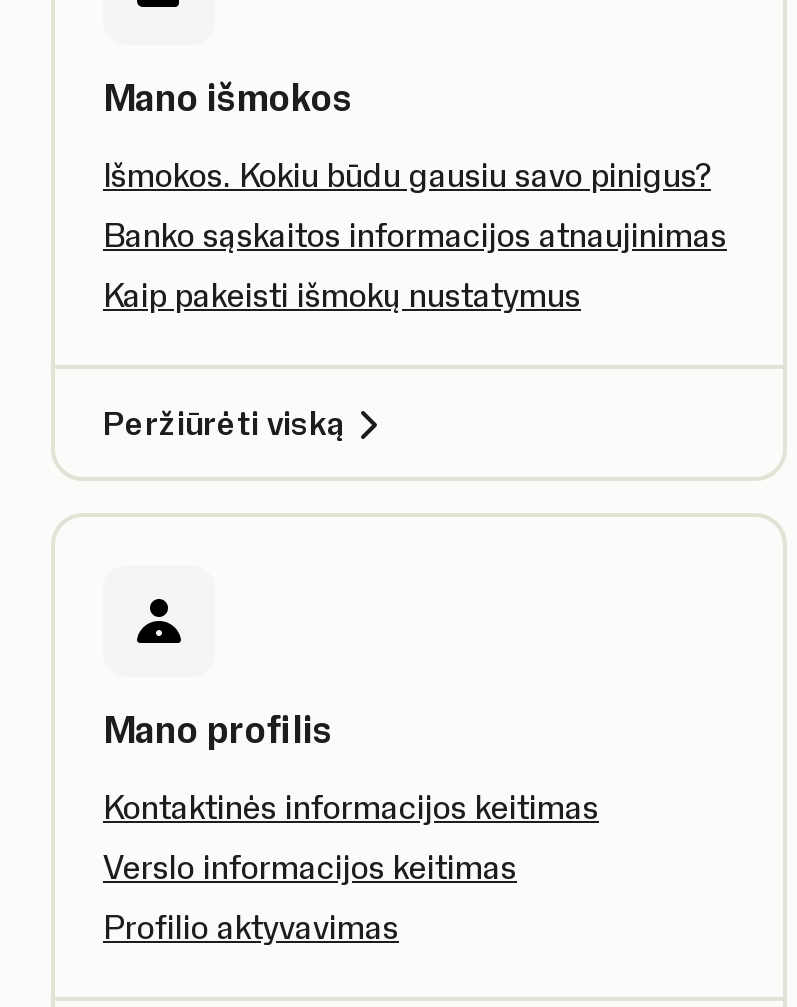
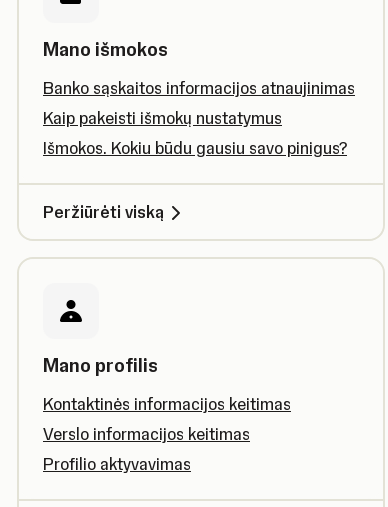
moved down: Išmokos. Kokiu būdu gausiu savo pinigus?

moved up: Banko sąskaitos informacijos atnaujinimas | Kaip pakeisti išmokų nustatymus
